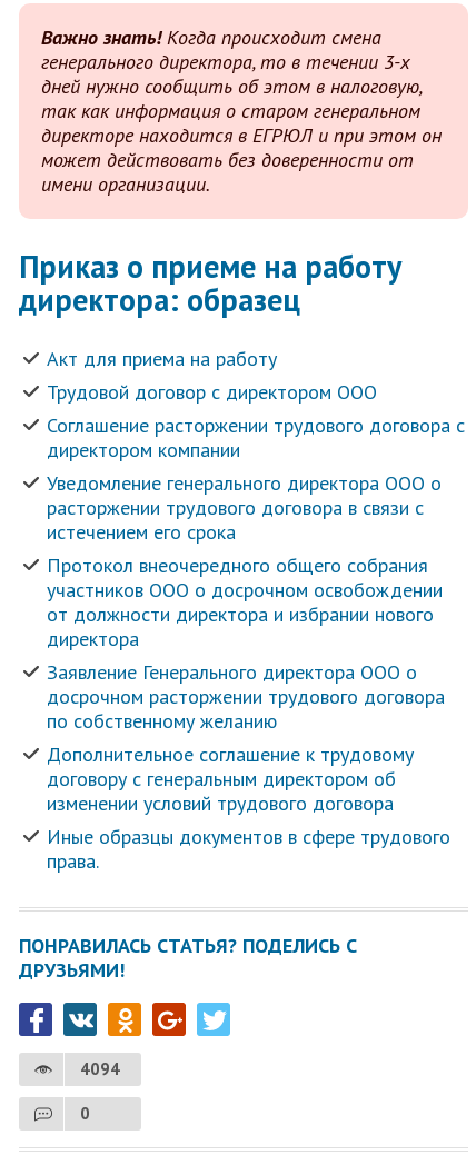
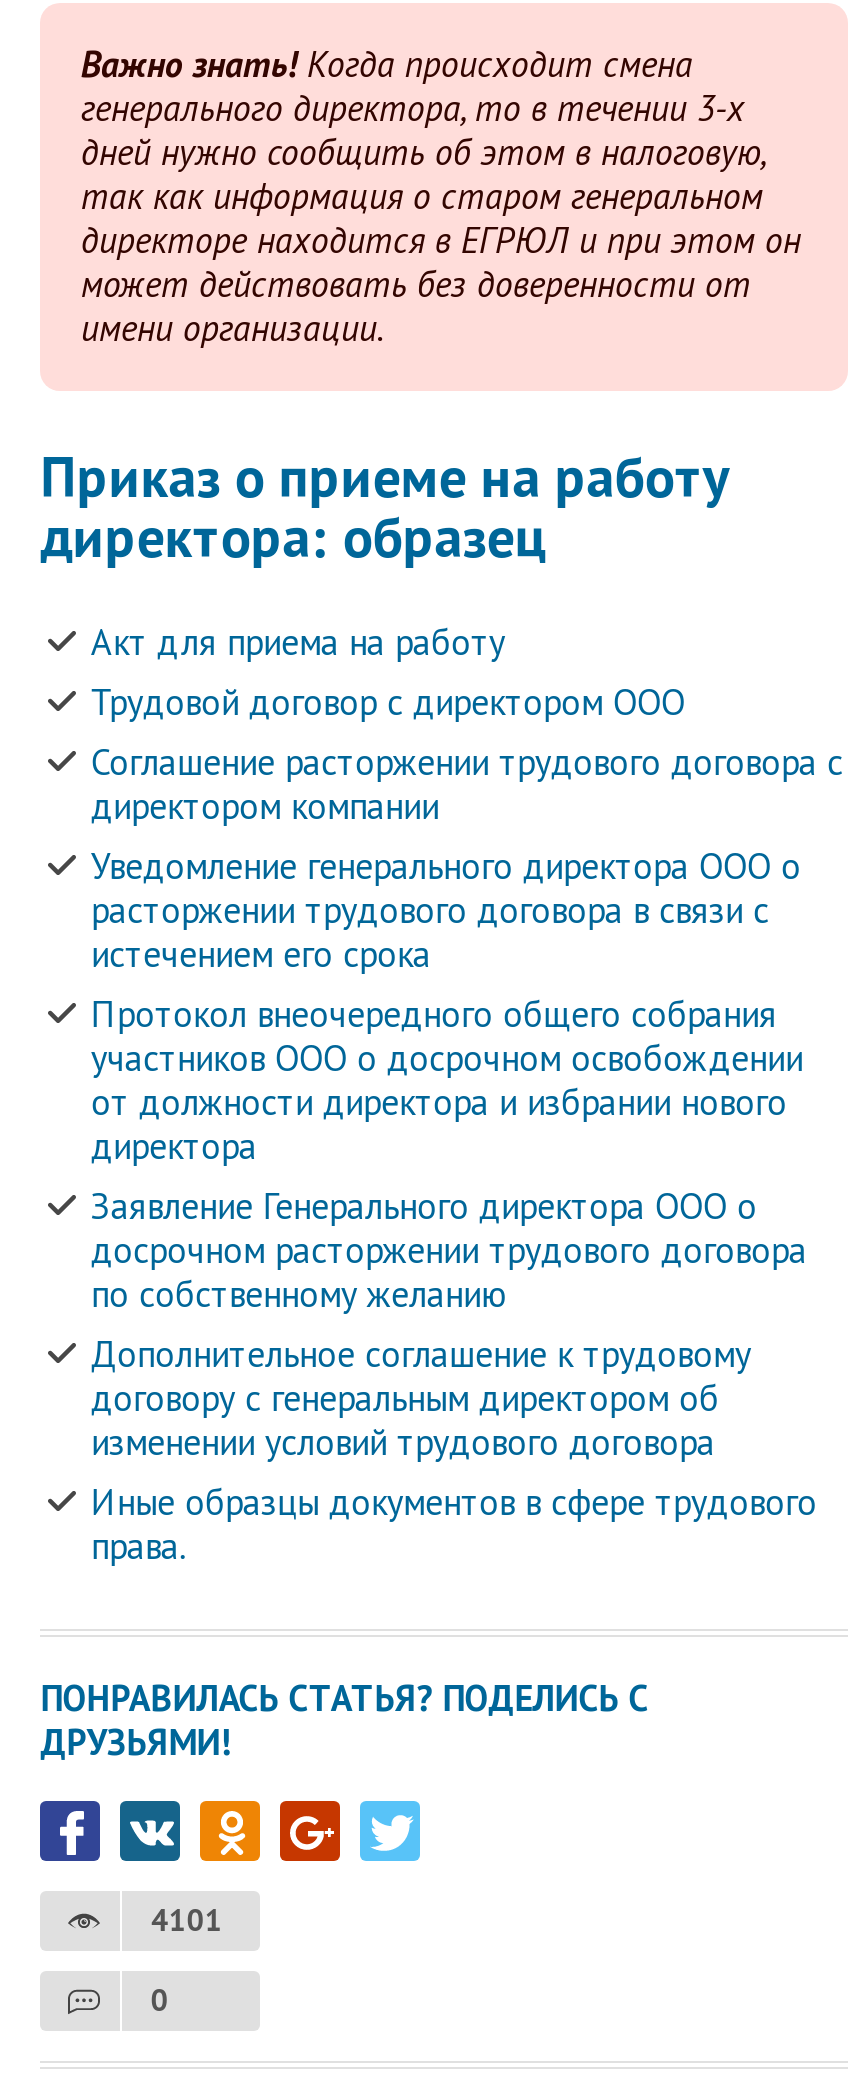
- 4094
+ 4101
